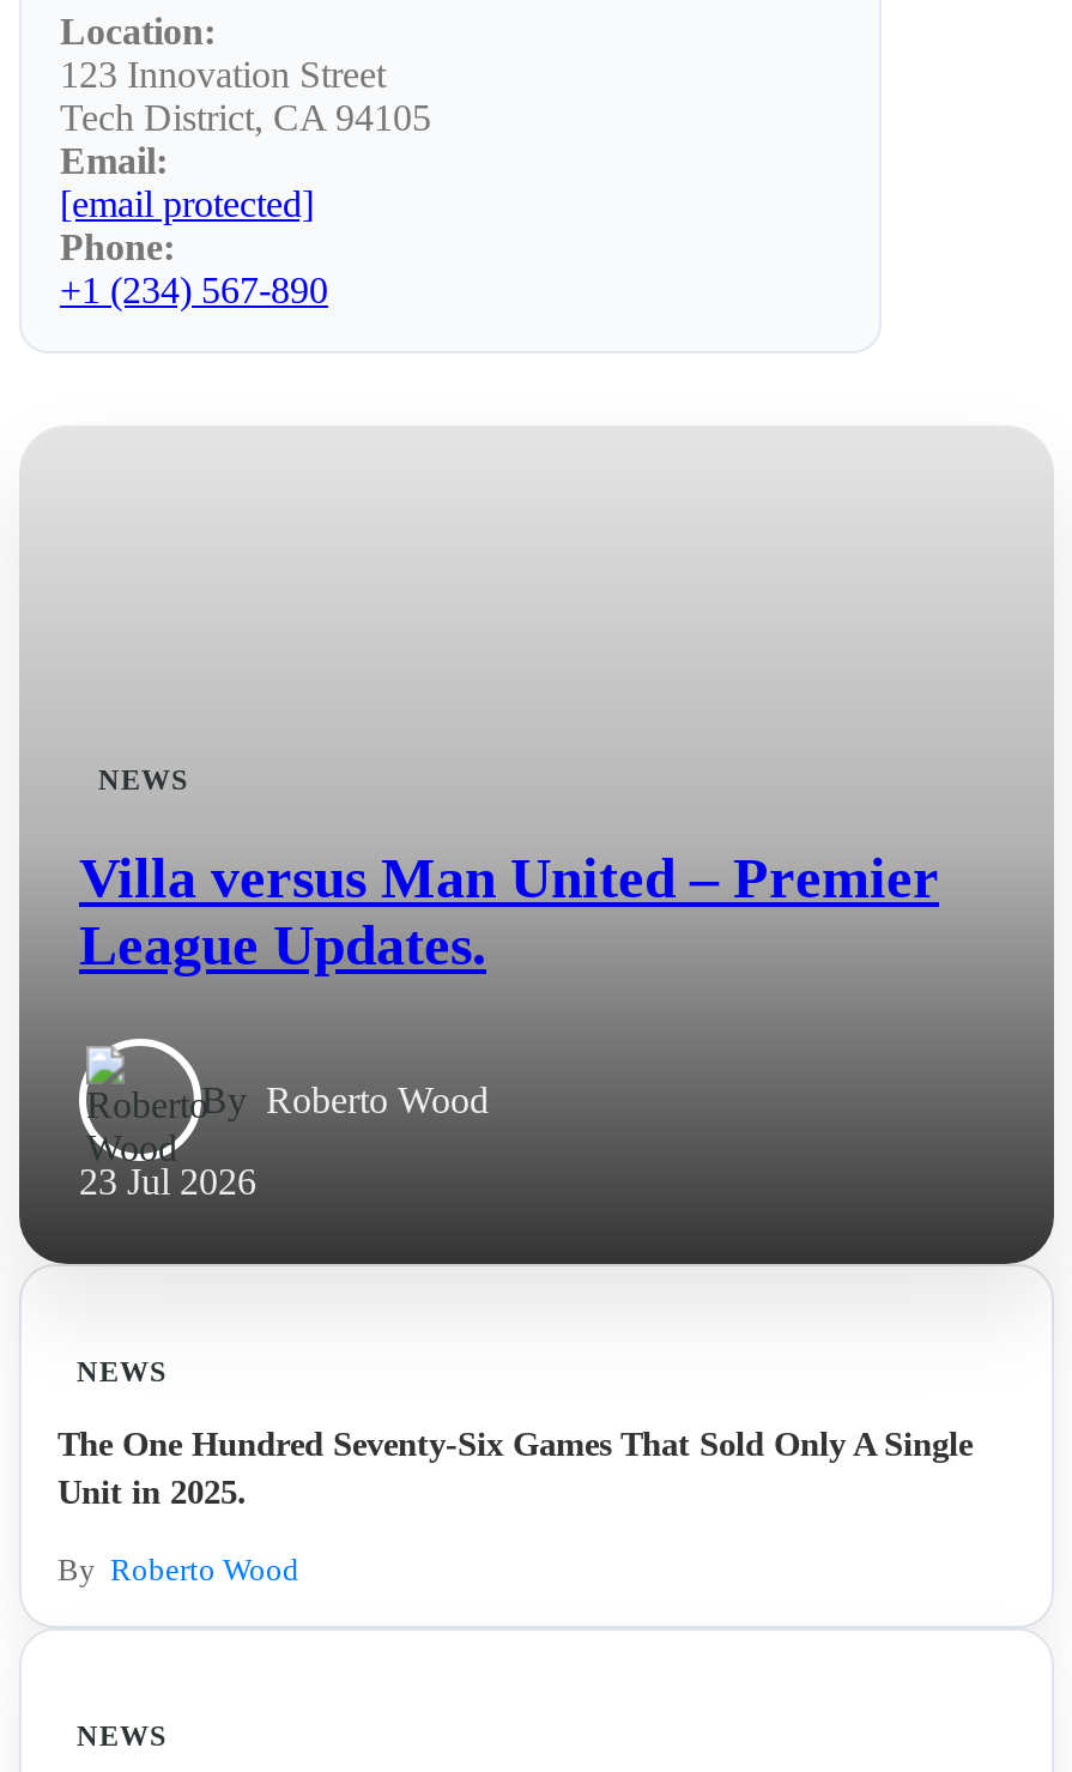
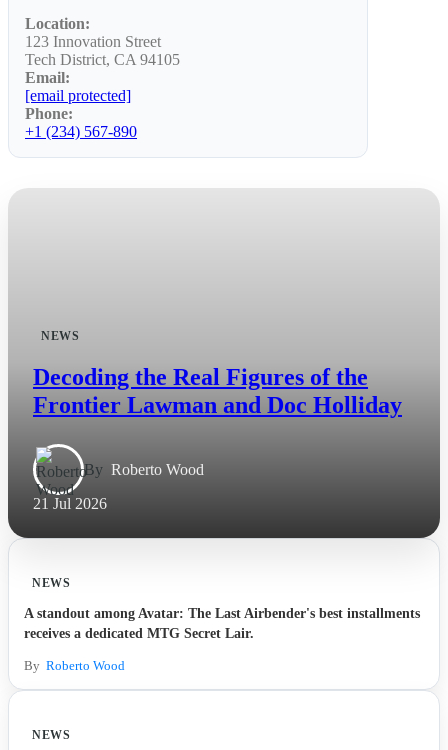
- Villa versus Man United – Premier
- League Updates.
+ Decoding the Real Figures of the
+ Frontier Lawman and Doc Holliday

- 23 Jul 2026
+ 21 Jul 2026

- The One Hundred Seventy-Six Games That Sold Only A Single
- Unit in 2025.
+ A standout among Avatar: The Last Airbender's best installments
+ receives a dedicated MTG Secret Lair.
